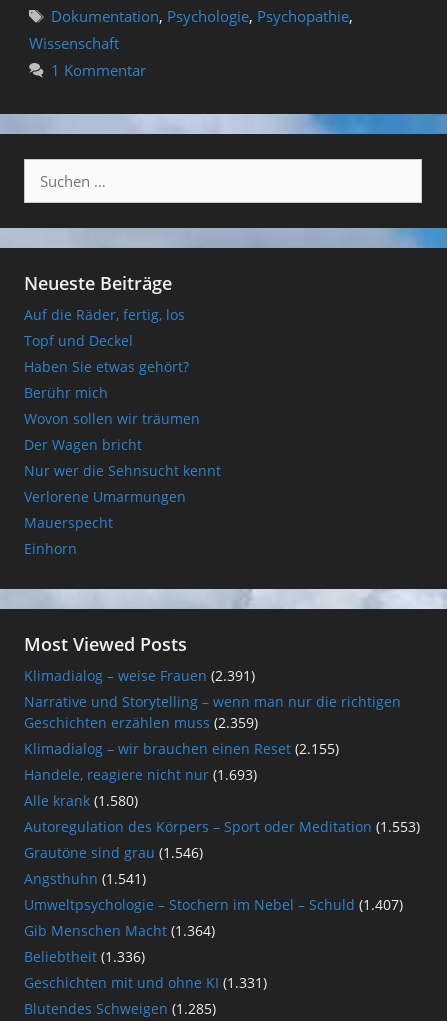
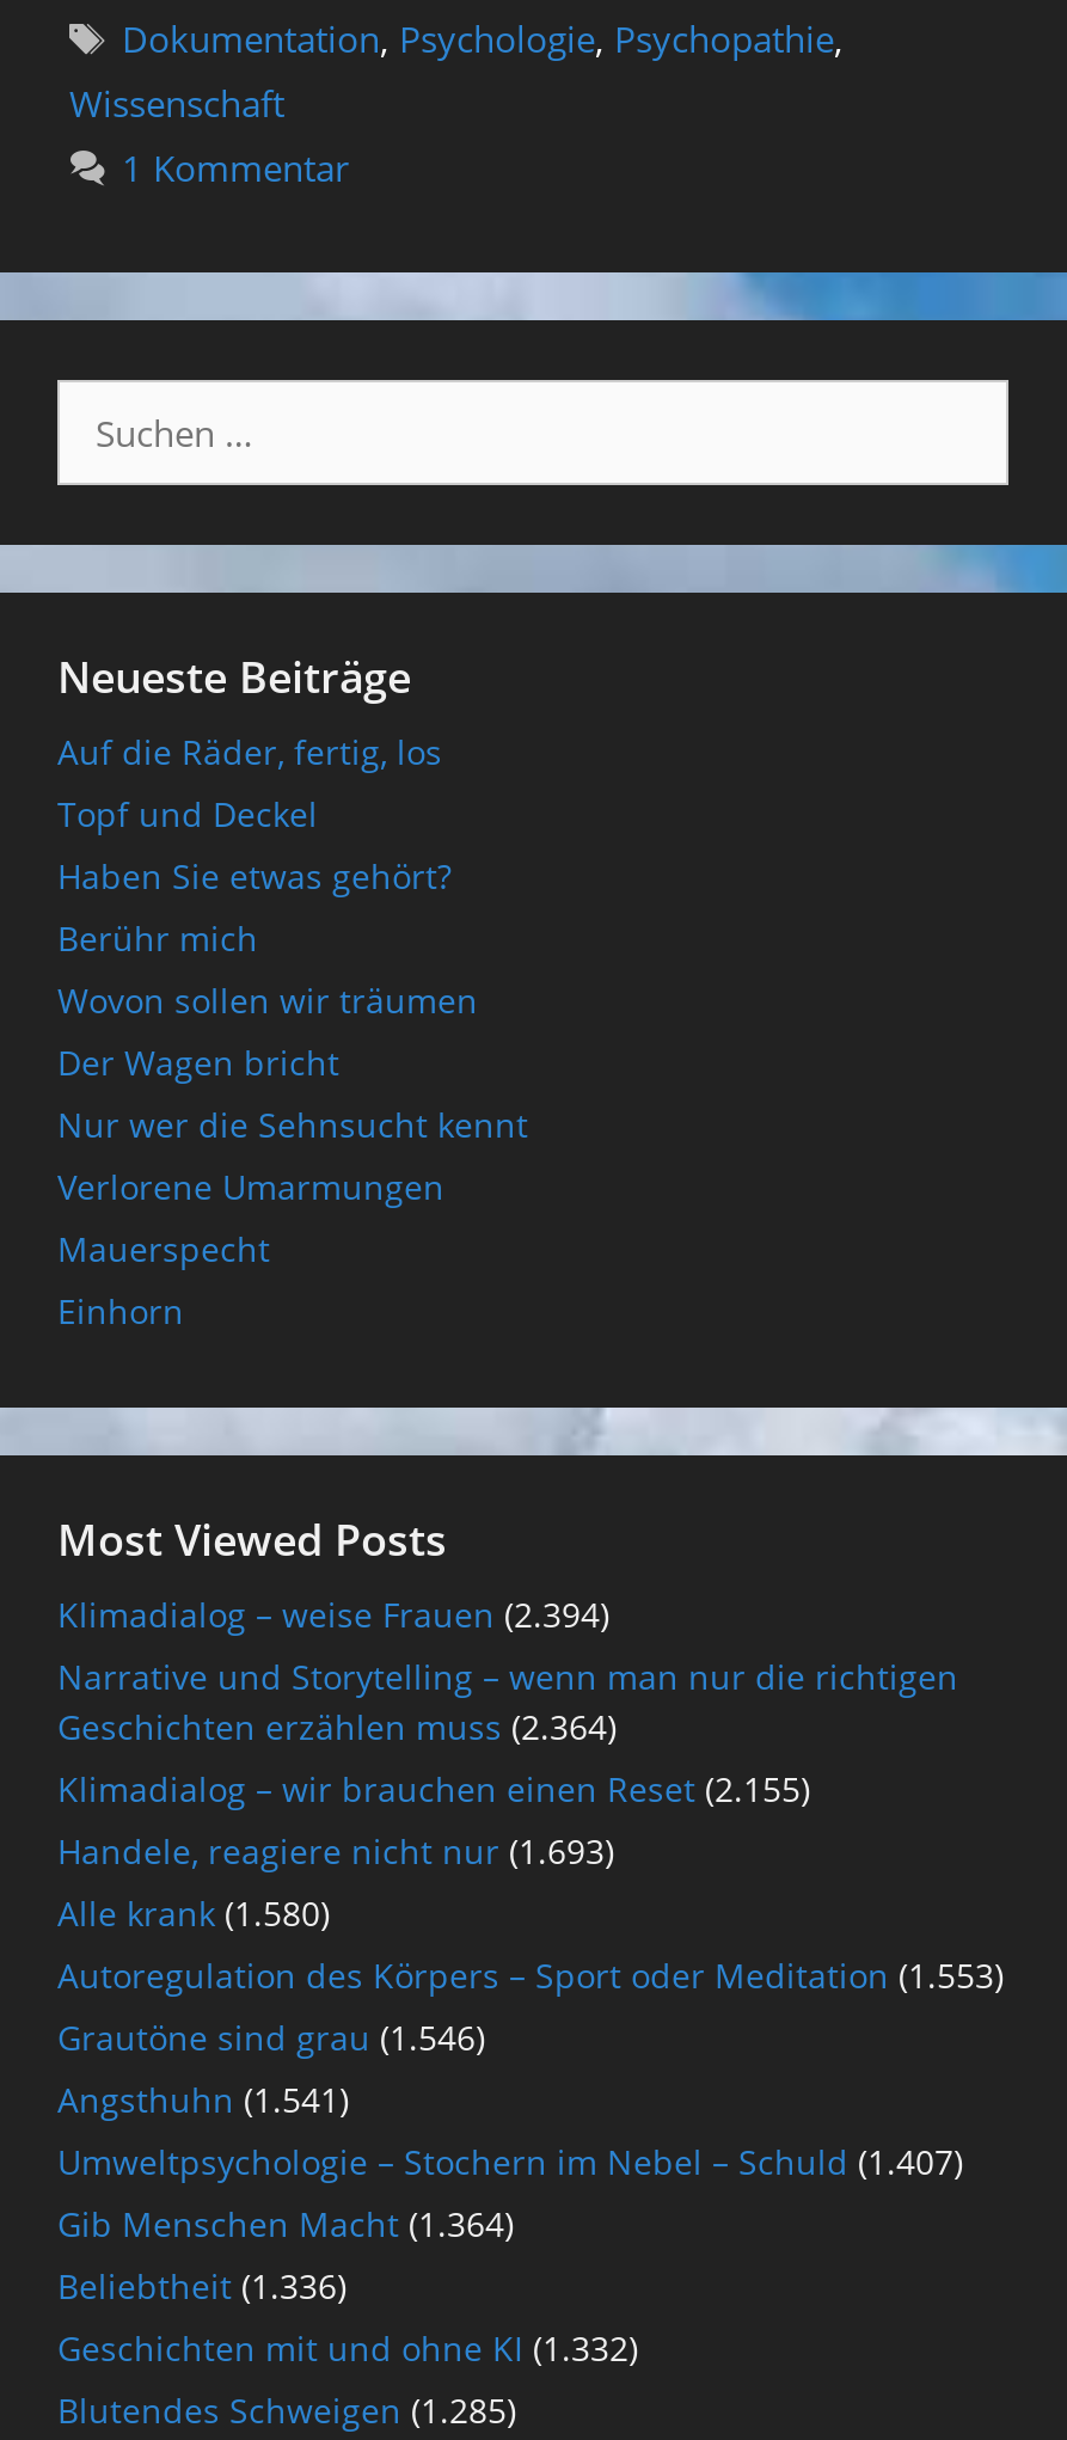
- Klimadialog – weise Frauen (2.391)
+ Klimadialog – weise Frauen (2.394)

- Geschichten erzählen muss (2.359)
+ Geschichten erzählen muss (2.364)

- Geschichten mit und ohne KI (1.331)
+ Geschichten mit und ohne KI (1.332)
